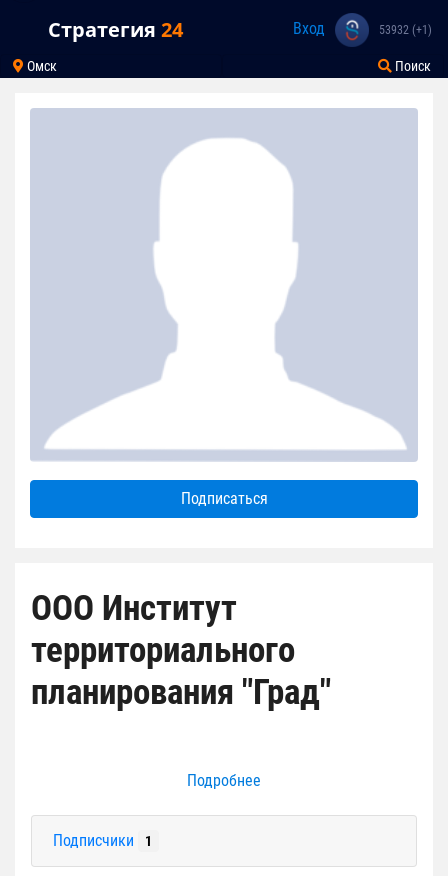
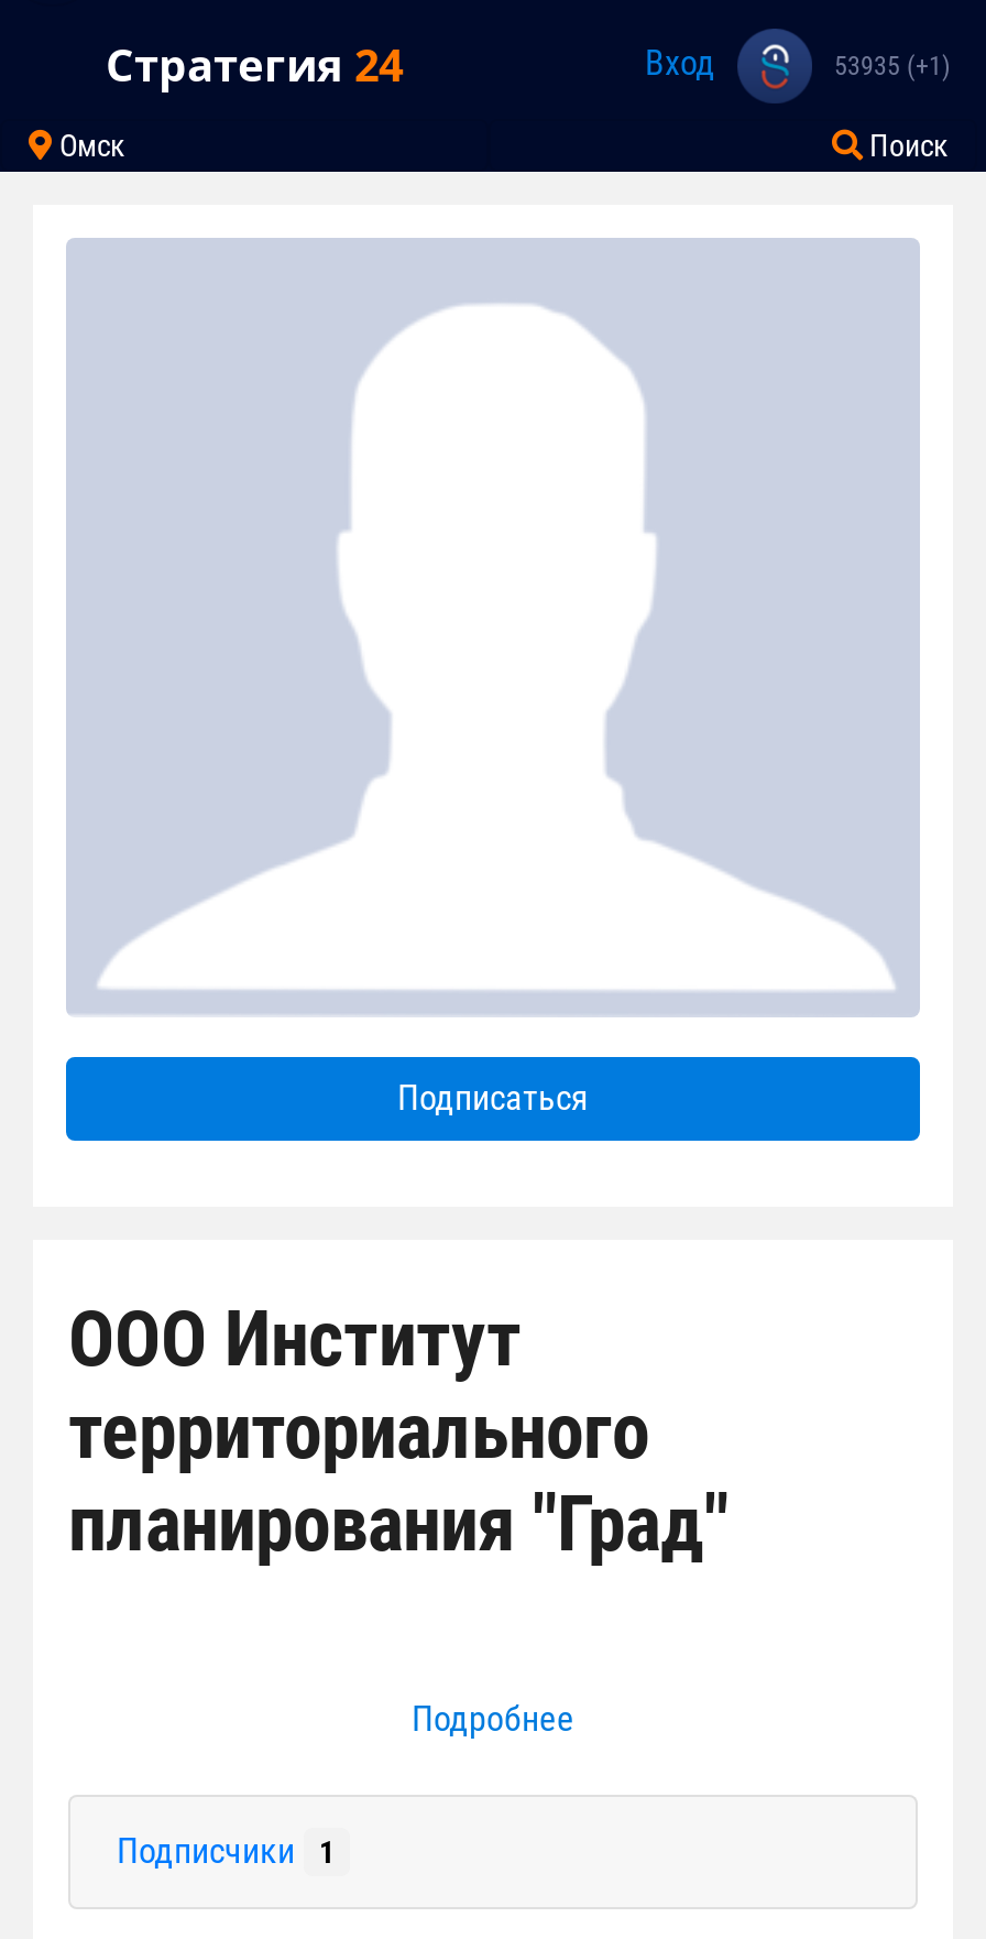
- 53932 (+1)
+ 53935 (+1)
